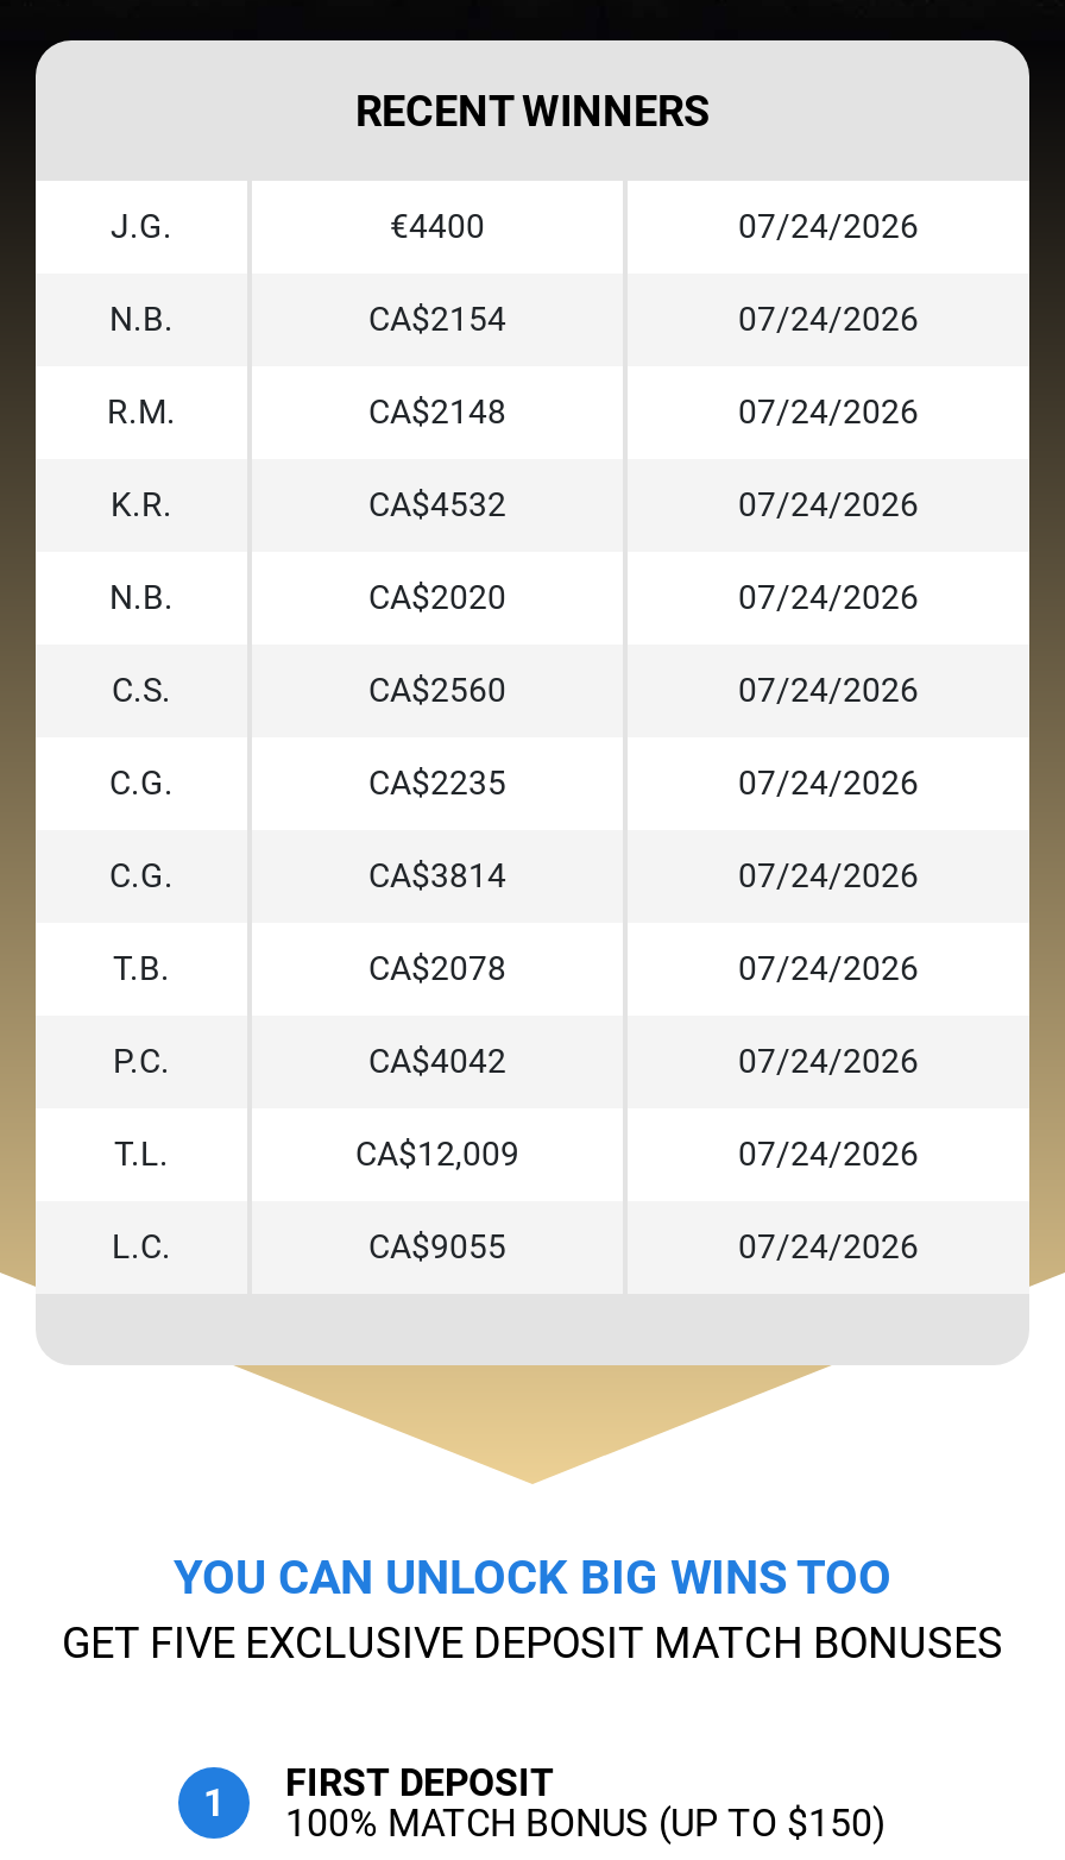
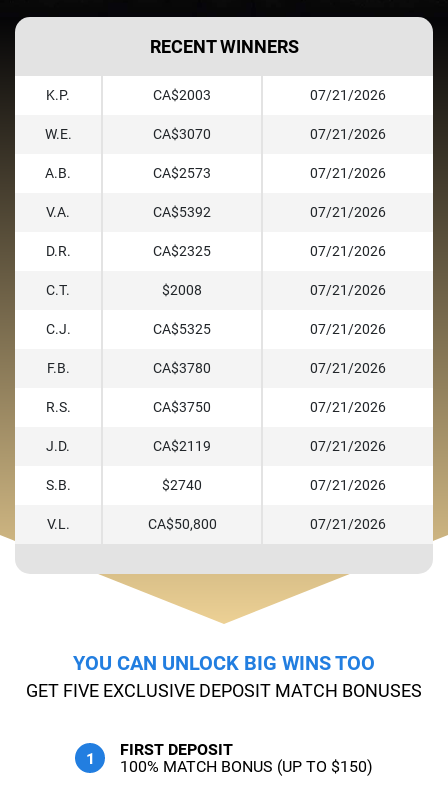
- J.G.
- €4400
- 07/24/2026
+ K.P.
+ CA$2003
+ 07/21/2026

- N.B.
- CA$2154
- 07/24/2026
+ W.E.
+ CA$3070
+ 07/21/2026

- R.M.
- CA$2148
- 07/24/2026
+ A.B.
+ CA$2573
+ 07/21/2026

- K.R.
- CA$4532
- 07/24/2026
+ V.A.
+ CA$5392
+ 07/21/2026

- N.B.
- CA$2020
- 07/24/2026
+ D.R.
+ CA$2325
+ 07/21/2026

- C.S.
- CA$2560
- 07/24/2026
+ C.T.
+ $2008
+ 07/21/2026

- C.G.
- CA$2235
- 07/24/2026
+ C.J.
+ CA$5325
+ 07/21/2026

- C.G.
- CA$3814
- 07/24/2026
+ F.B.
+ CA$3780
+ 07/21/2026

- T.B.
- CA$2078
- 07/24/2026
+ R.S.
+ CA$3750
+ 07/21/2026

- P.C.
- CA$4042
- 07/24/2026
+ J.D.
+ CA$2119
+ 07/21/2026

- T.L.
- CA$12,009
- 07/24/2026
+ S.B.
+ $2740
+ 07/21/2026

- L.C.
- CA$9055
- 07/24/2026
+ V.L.
+ CA$50,800
+ 07/21/2026
